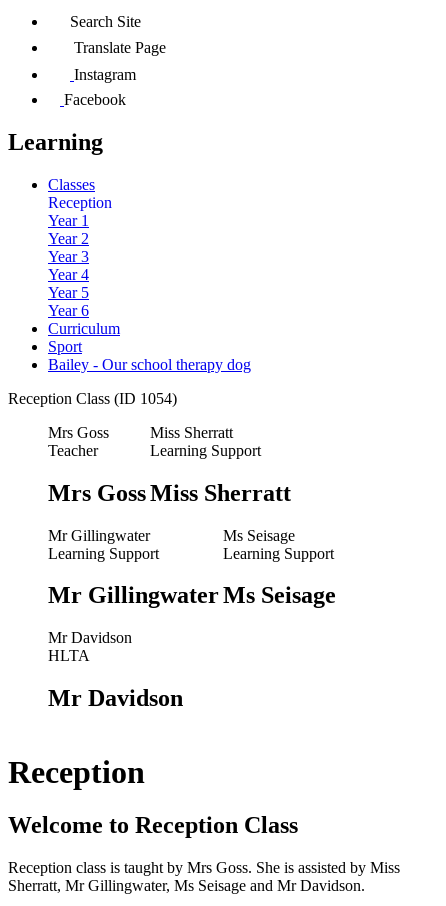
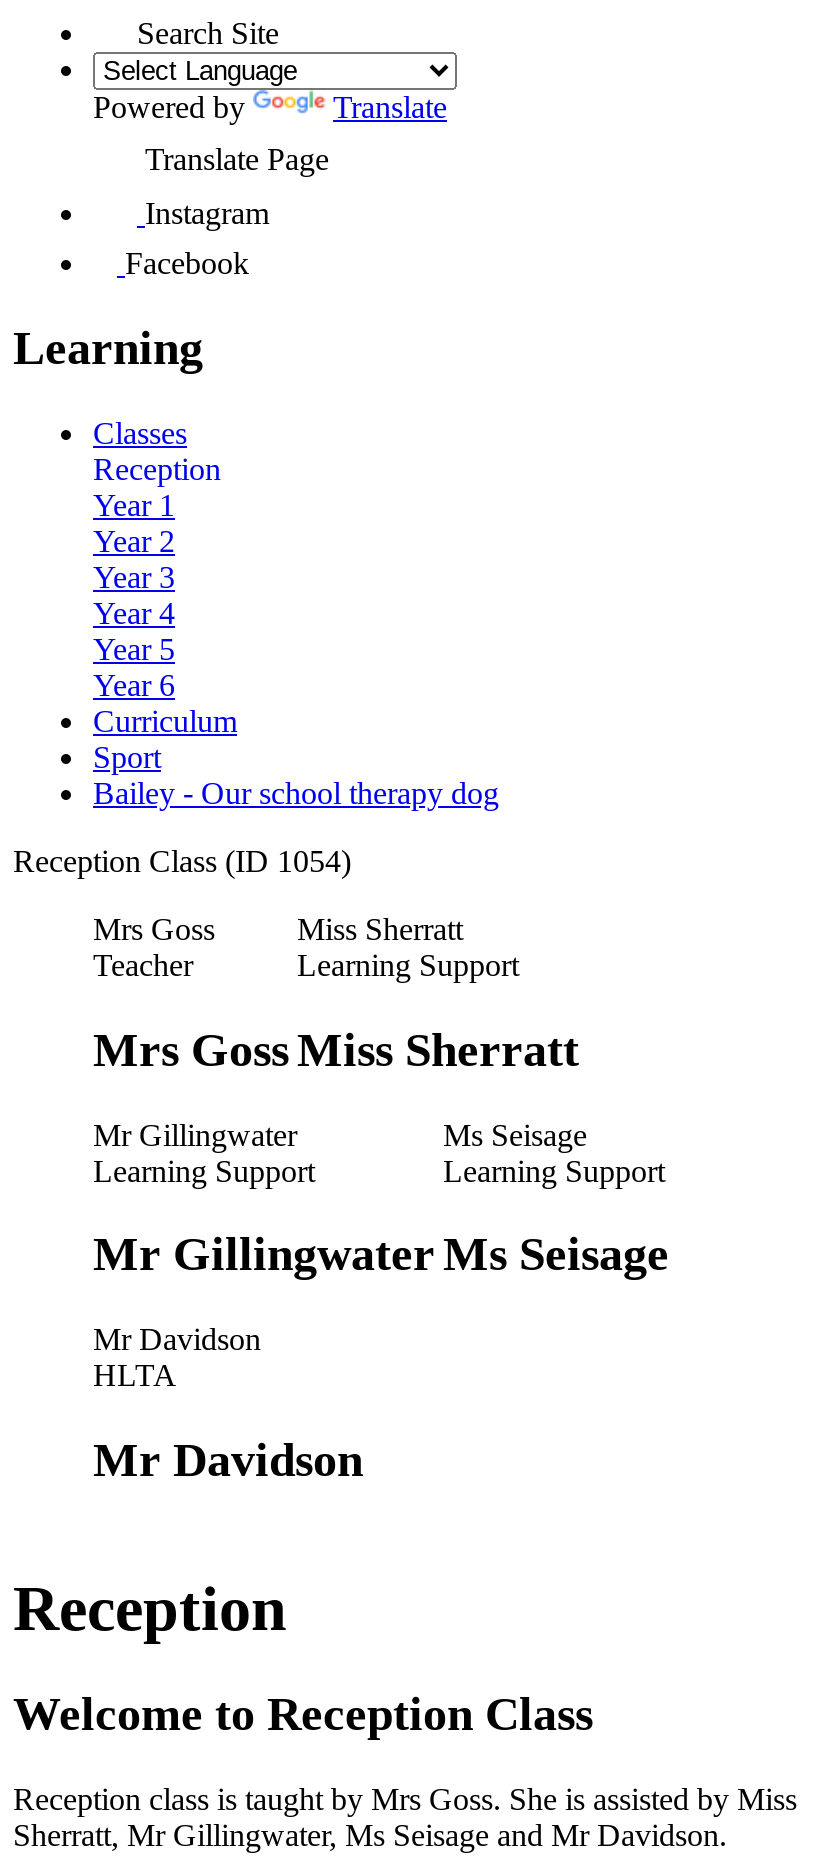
+ Powered by
+ Translate
